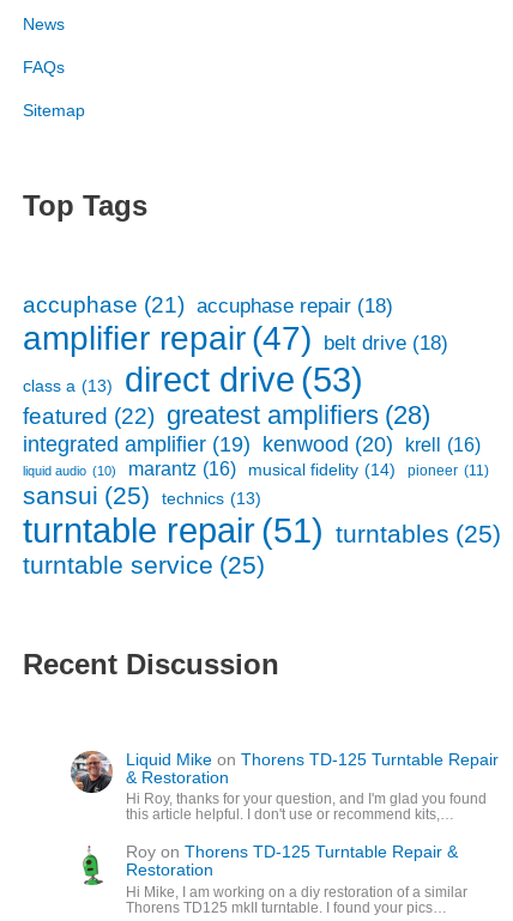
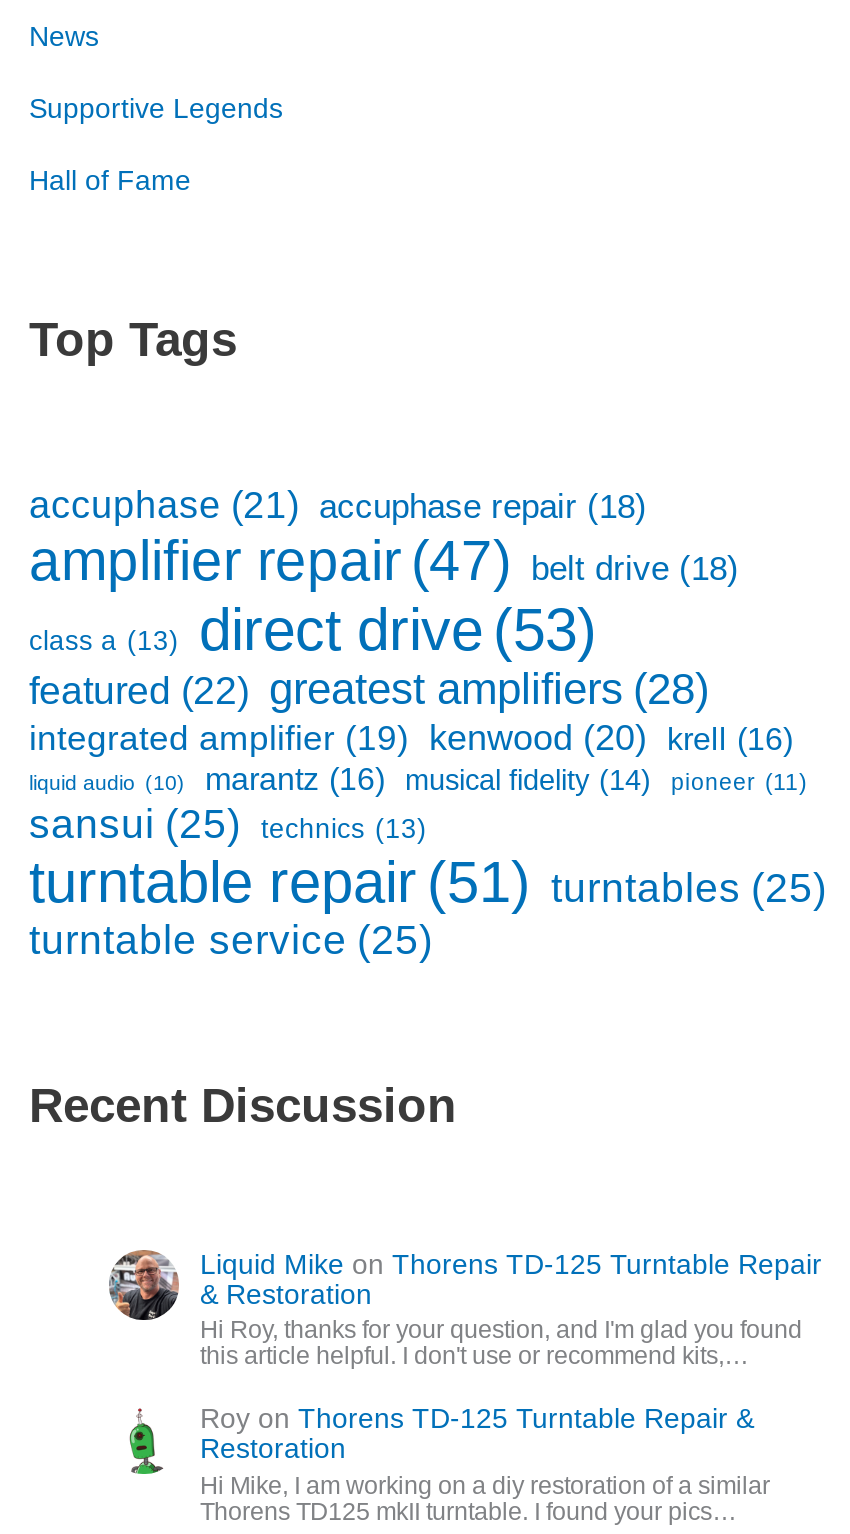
- FAQs
+ Supportive Legends

- Sitemap
+ Hall of Fame
